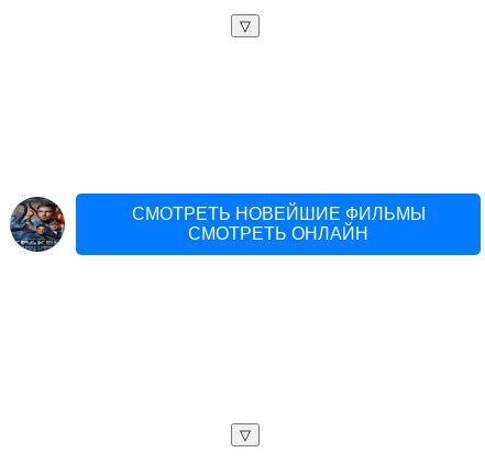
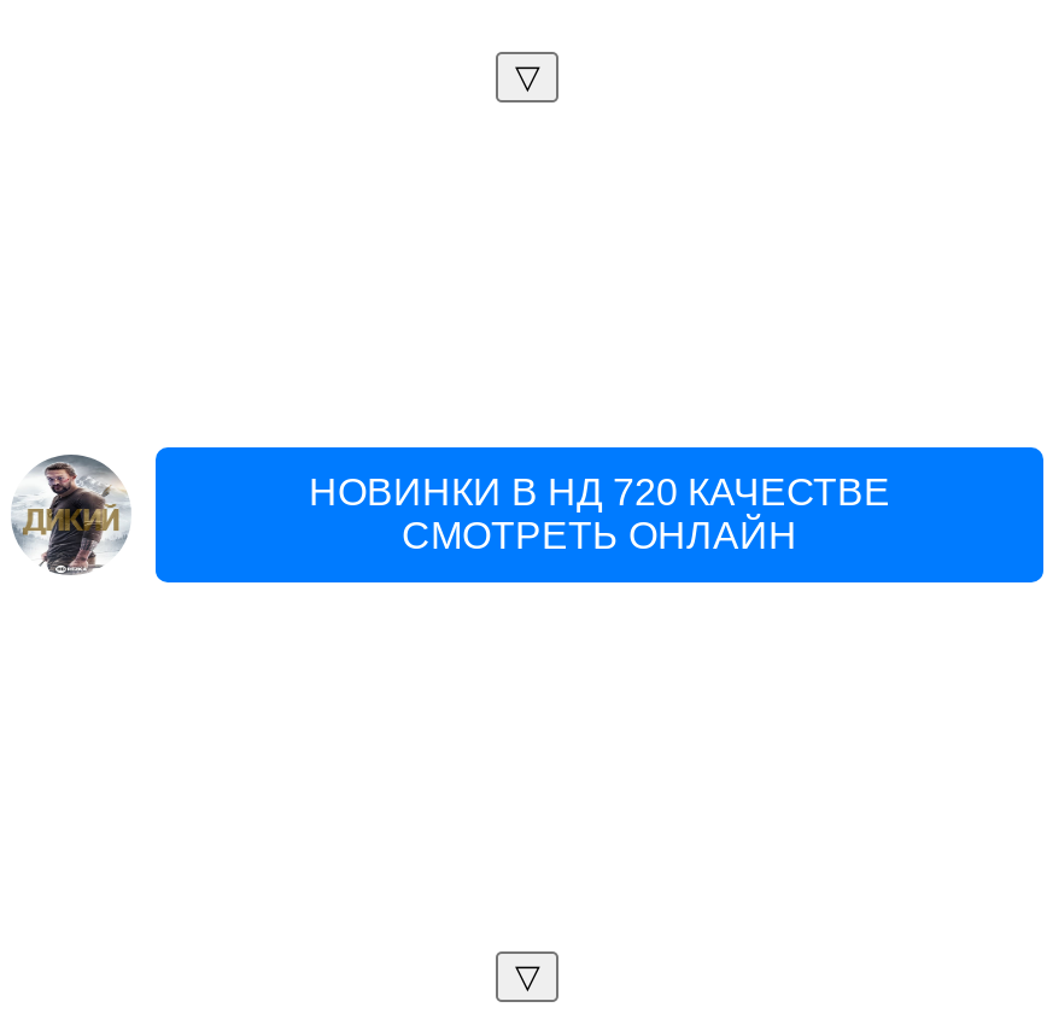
- [image]
+ [image]

- СМОТРЕТЬ НОВЕЙШИЕ ФИЛЬМЫ
+ НОВИНКИ В НД 720 КАЧЕСТВЕ
